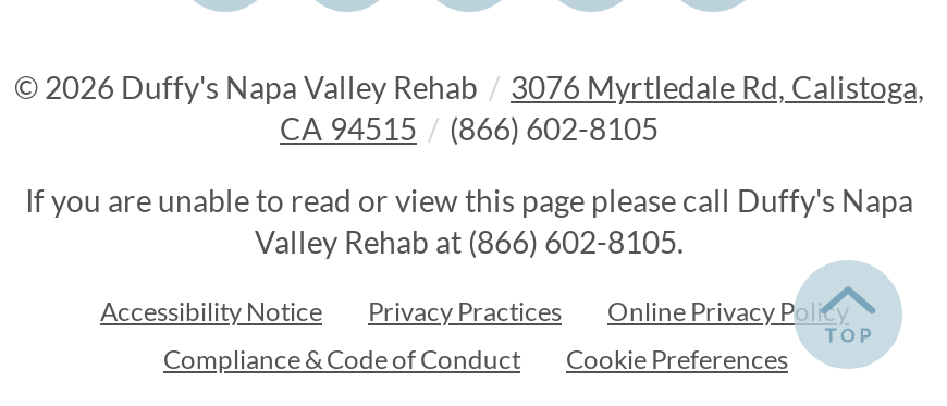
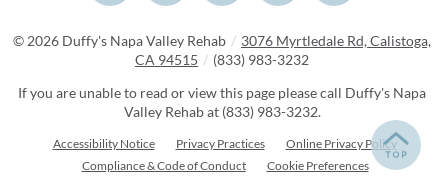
- CA 94515 / (866) 602-8105
+ CA 94515 / (833) 983-3232

- Valley Rehab at (866) 602-8105.
+ Valley Rehab at (833) 983-3232.
